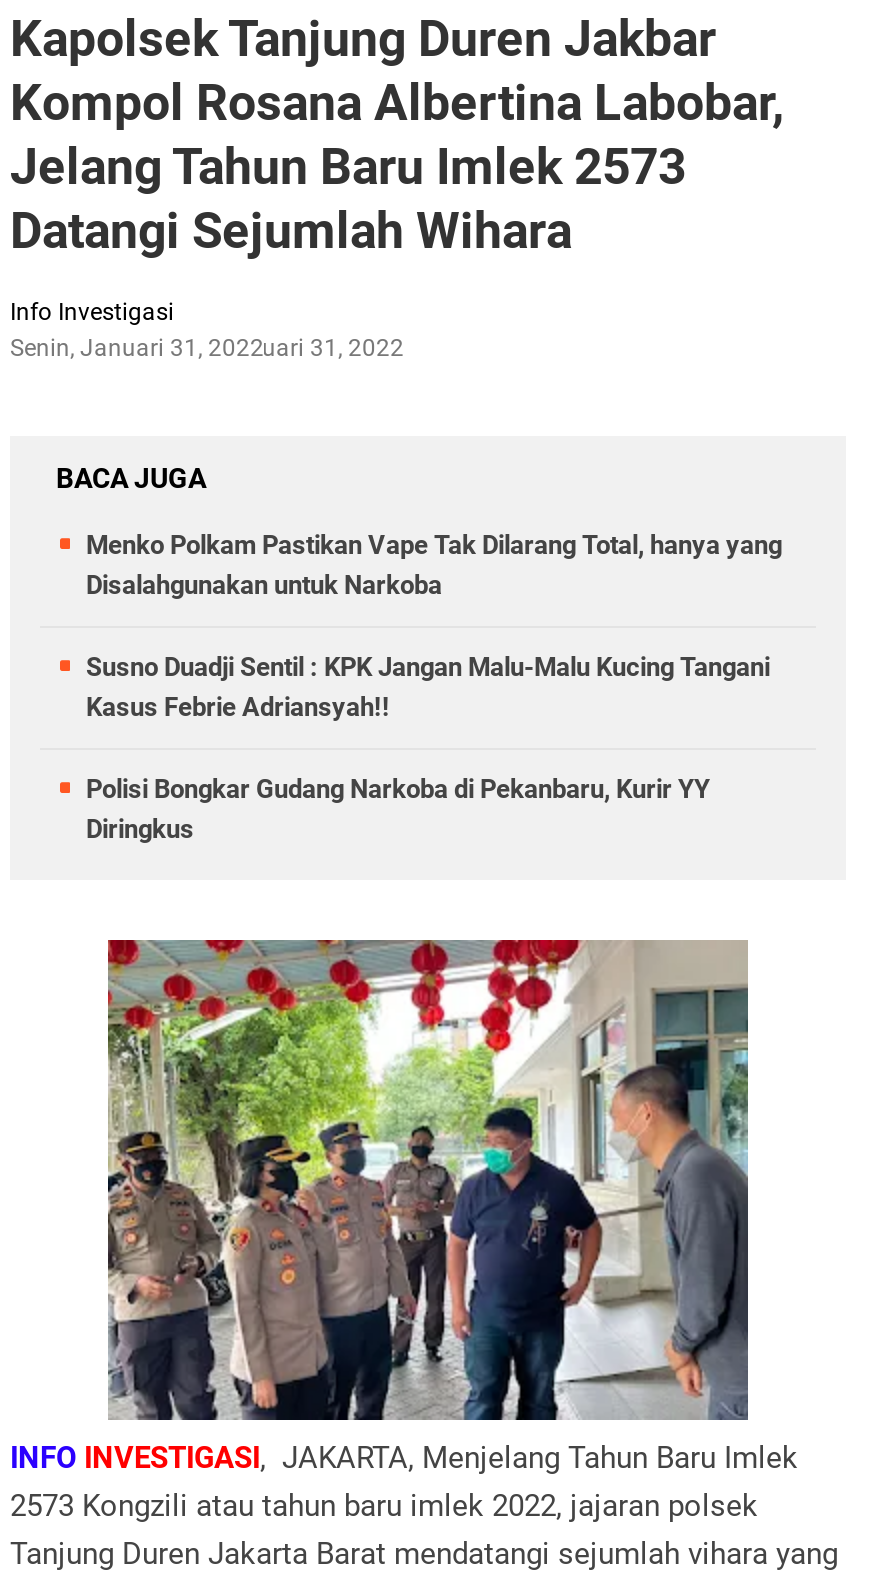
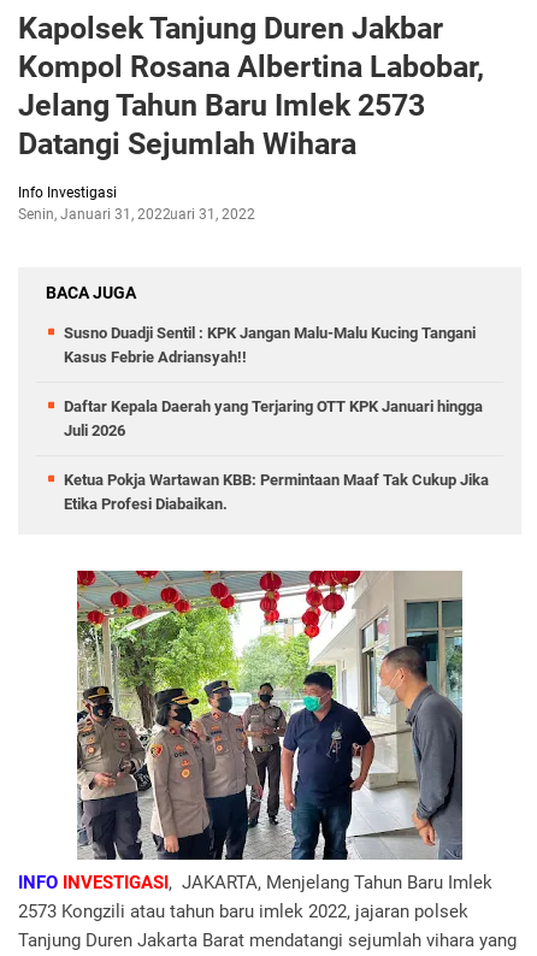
- Menko Polkam Pastikan Vape Tak Dilarang Total, hanya yang
- Disalahgunakan untuk Narkoba

moved up: Susno Duadji Sentil : KPK Jangan Malu-Malu Kucing Tangani | Kasus Febrie Adriansyah!!

- Polisi Bongkar Gudang Narkoba di Pekanbaru, Kurir YY
- Diringkus
+ Daftar Kepala Daerah yang Terjaring OTT KPK Januari hingga
+ Juli 2026
+ Ketua Pokja Wartawan KBB: Permintaan Maaf Tak Cukup Jika
+ Etika Profesi Diabaikan.
